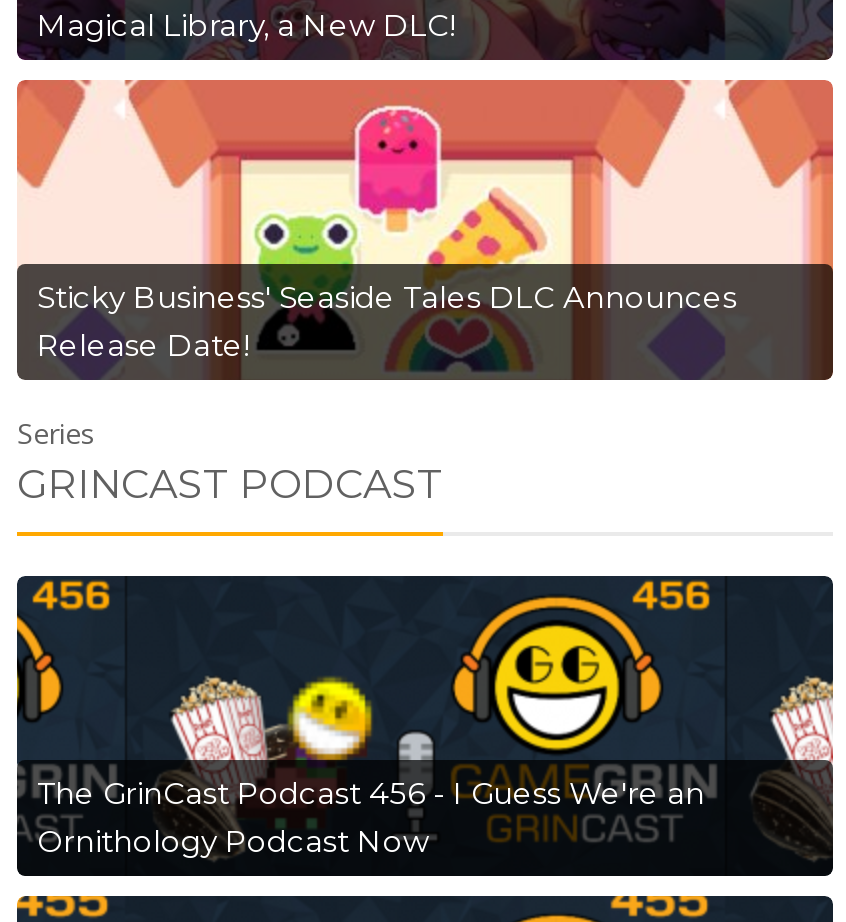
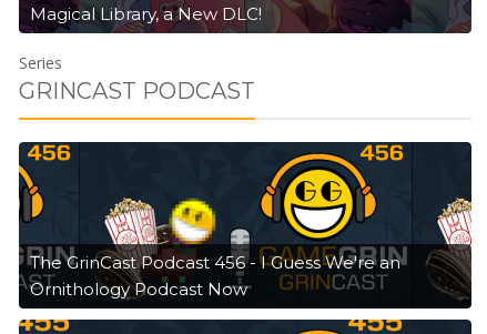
- [image]
- Sticky Business' Seaside Tales DLC Announces
- Release Date!
